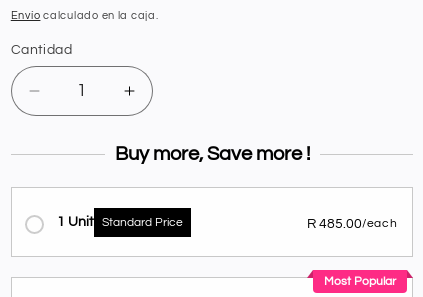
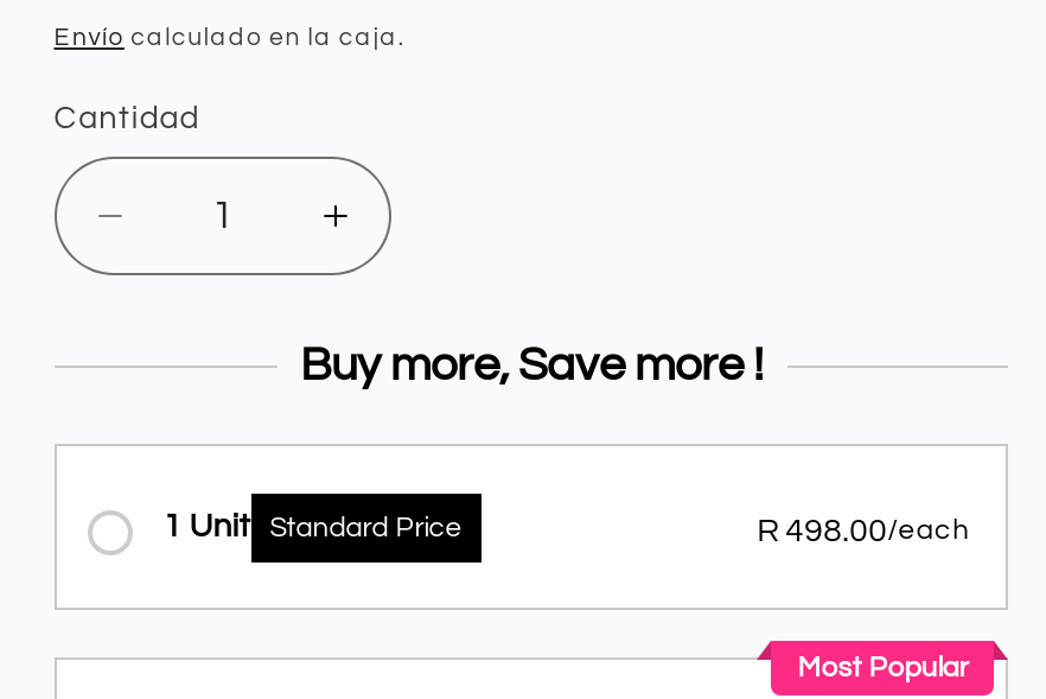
- R 485.00/each
+ R 498.00/each
